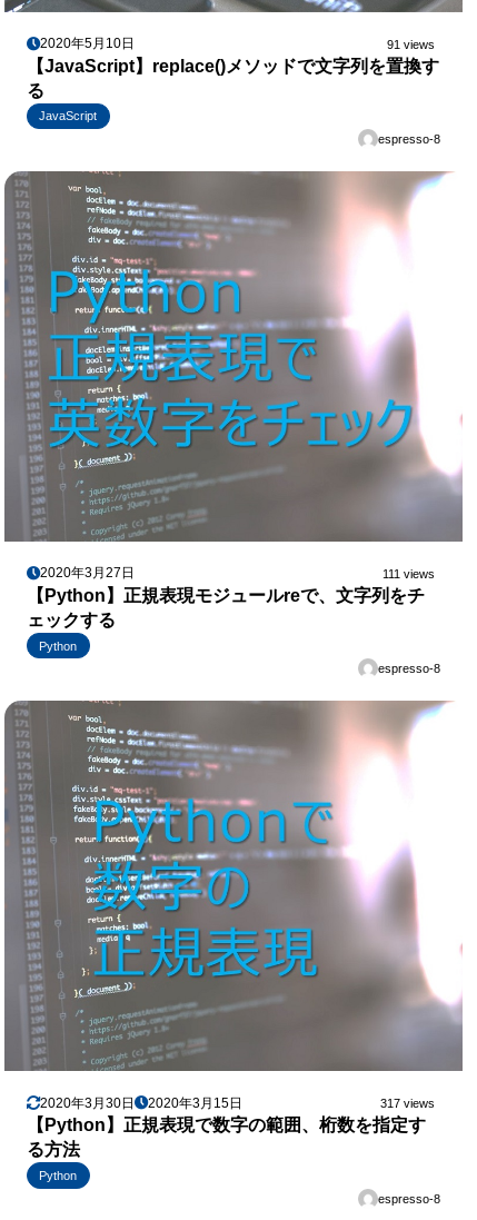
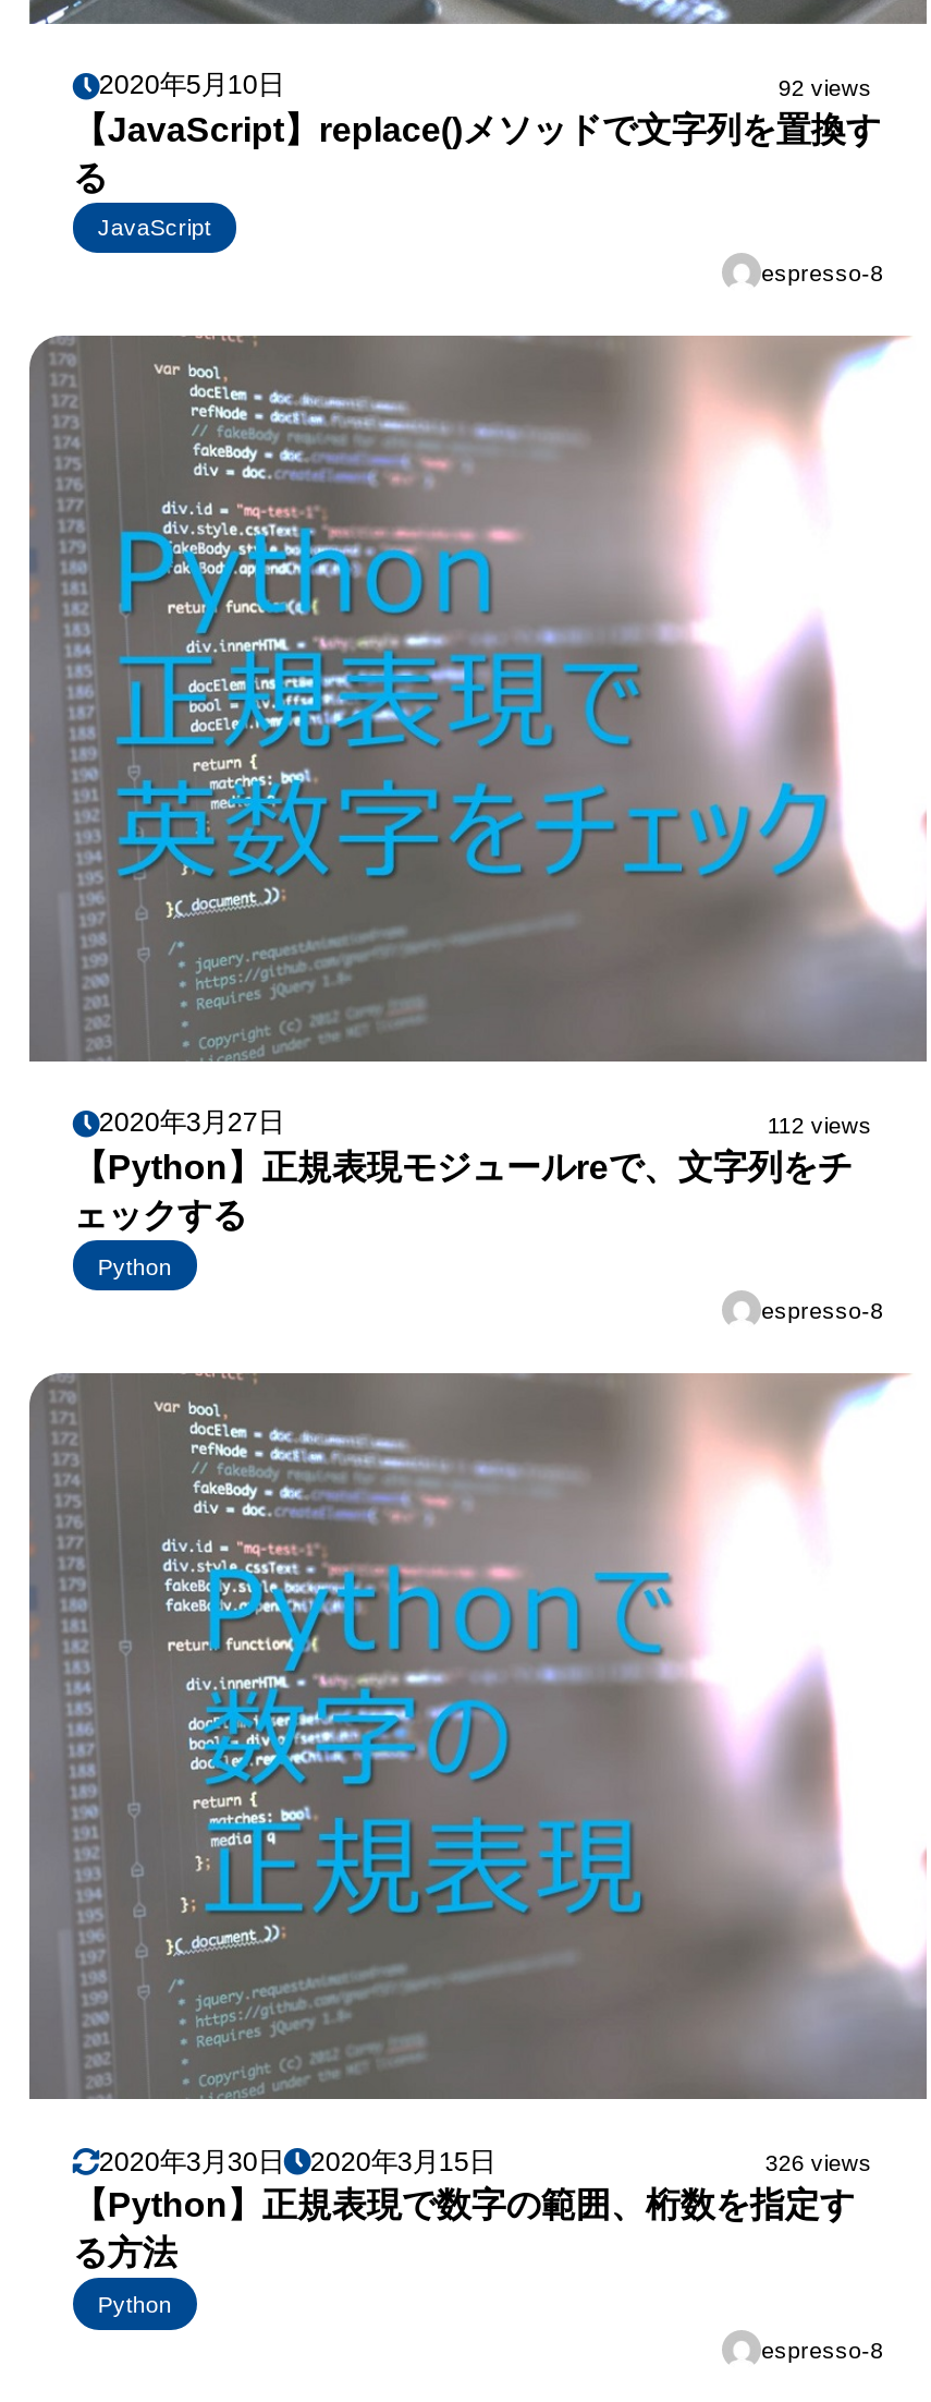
- 91 views
+ 92 views

- 111 views
+ 112 views

- 317 views
+ 326 views
